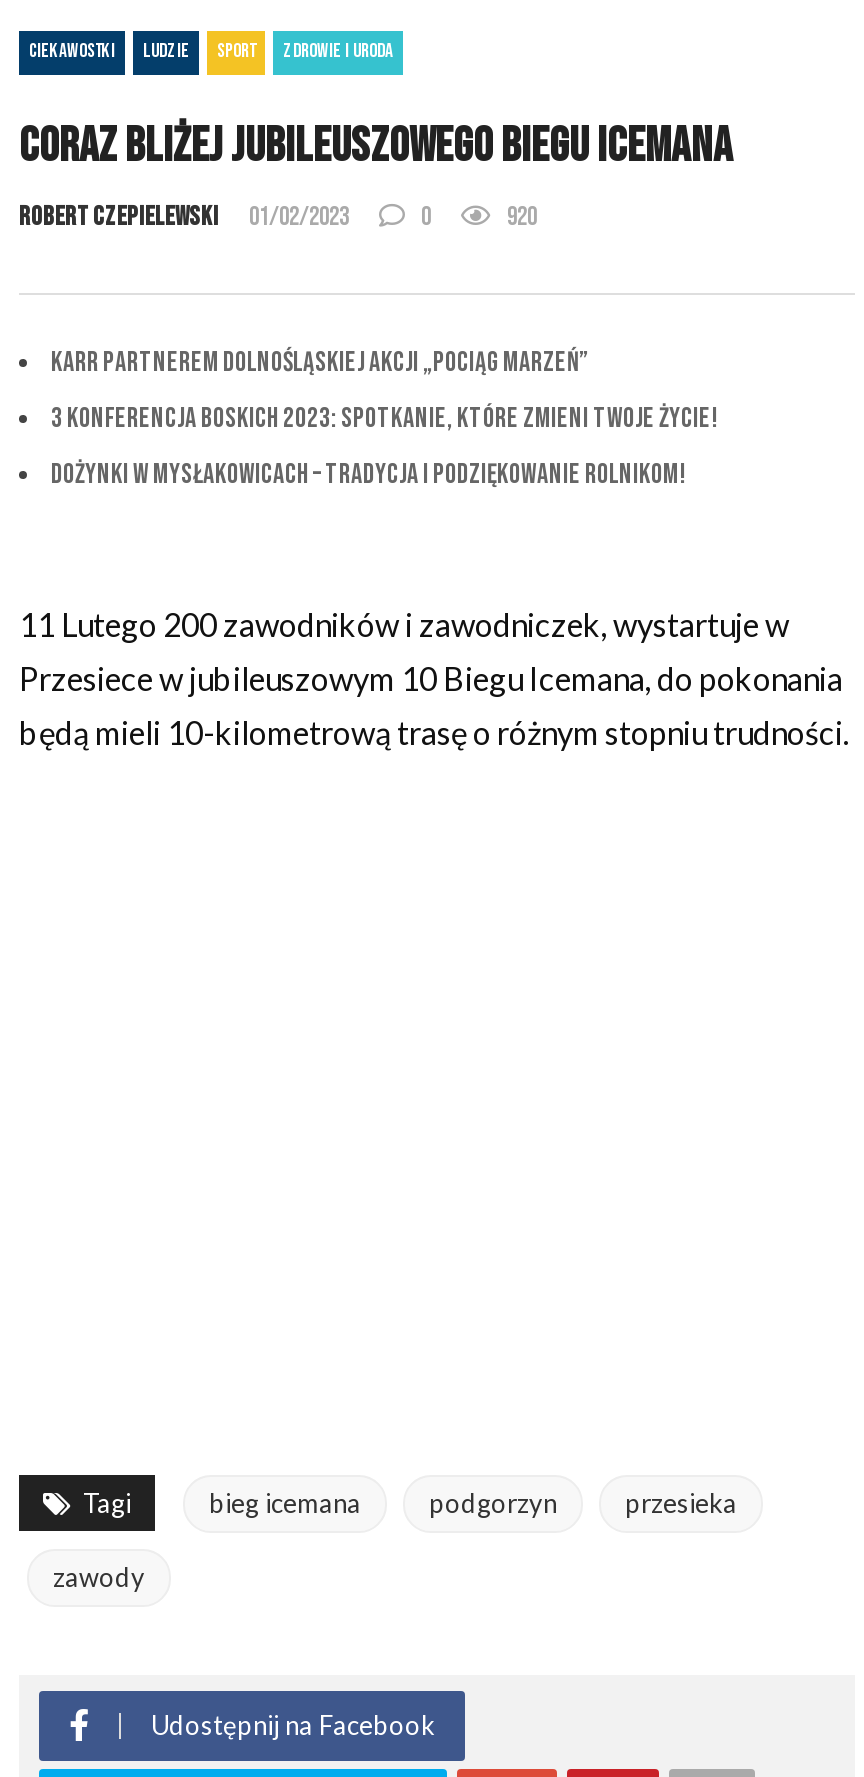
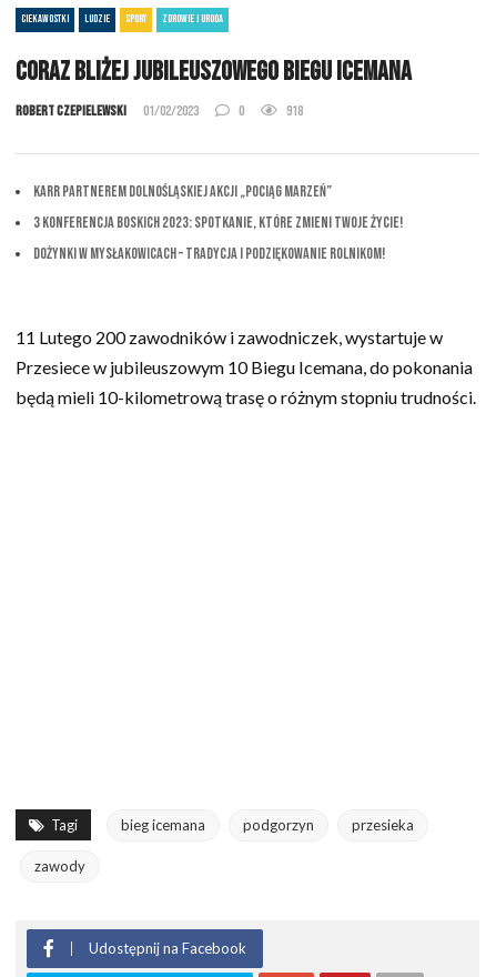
- 920
+ 918
